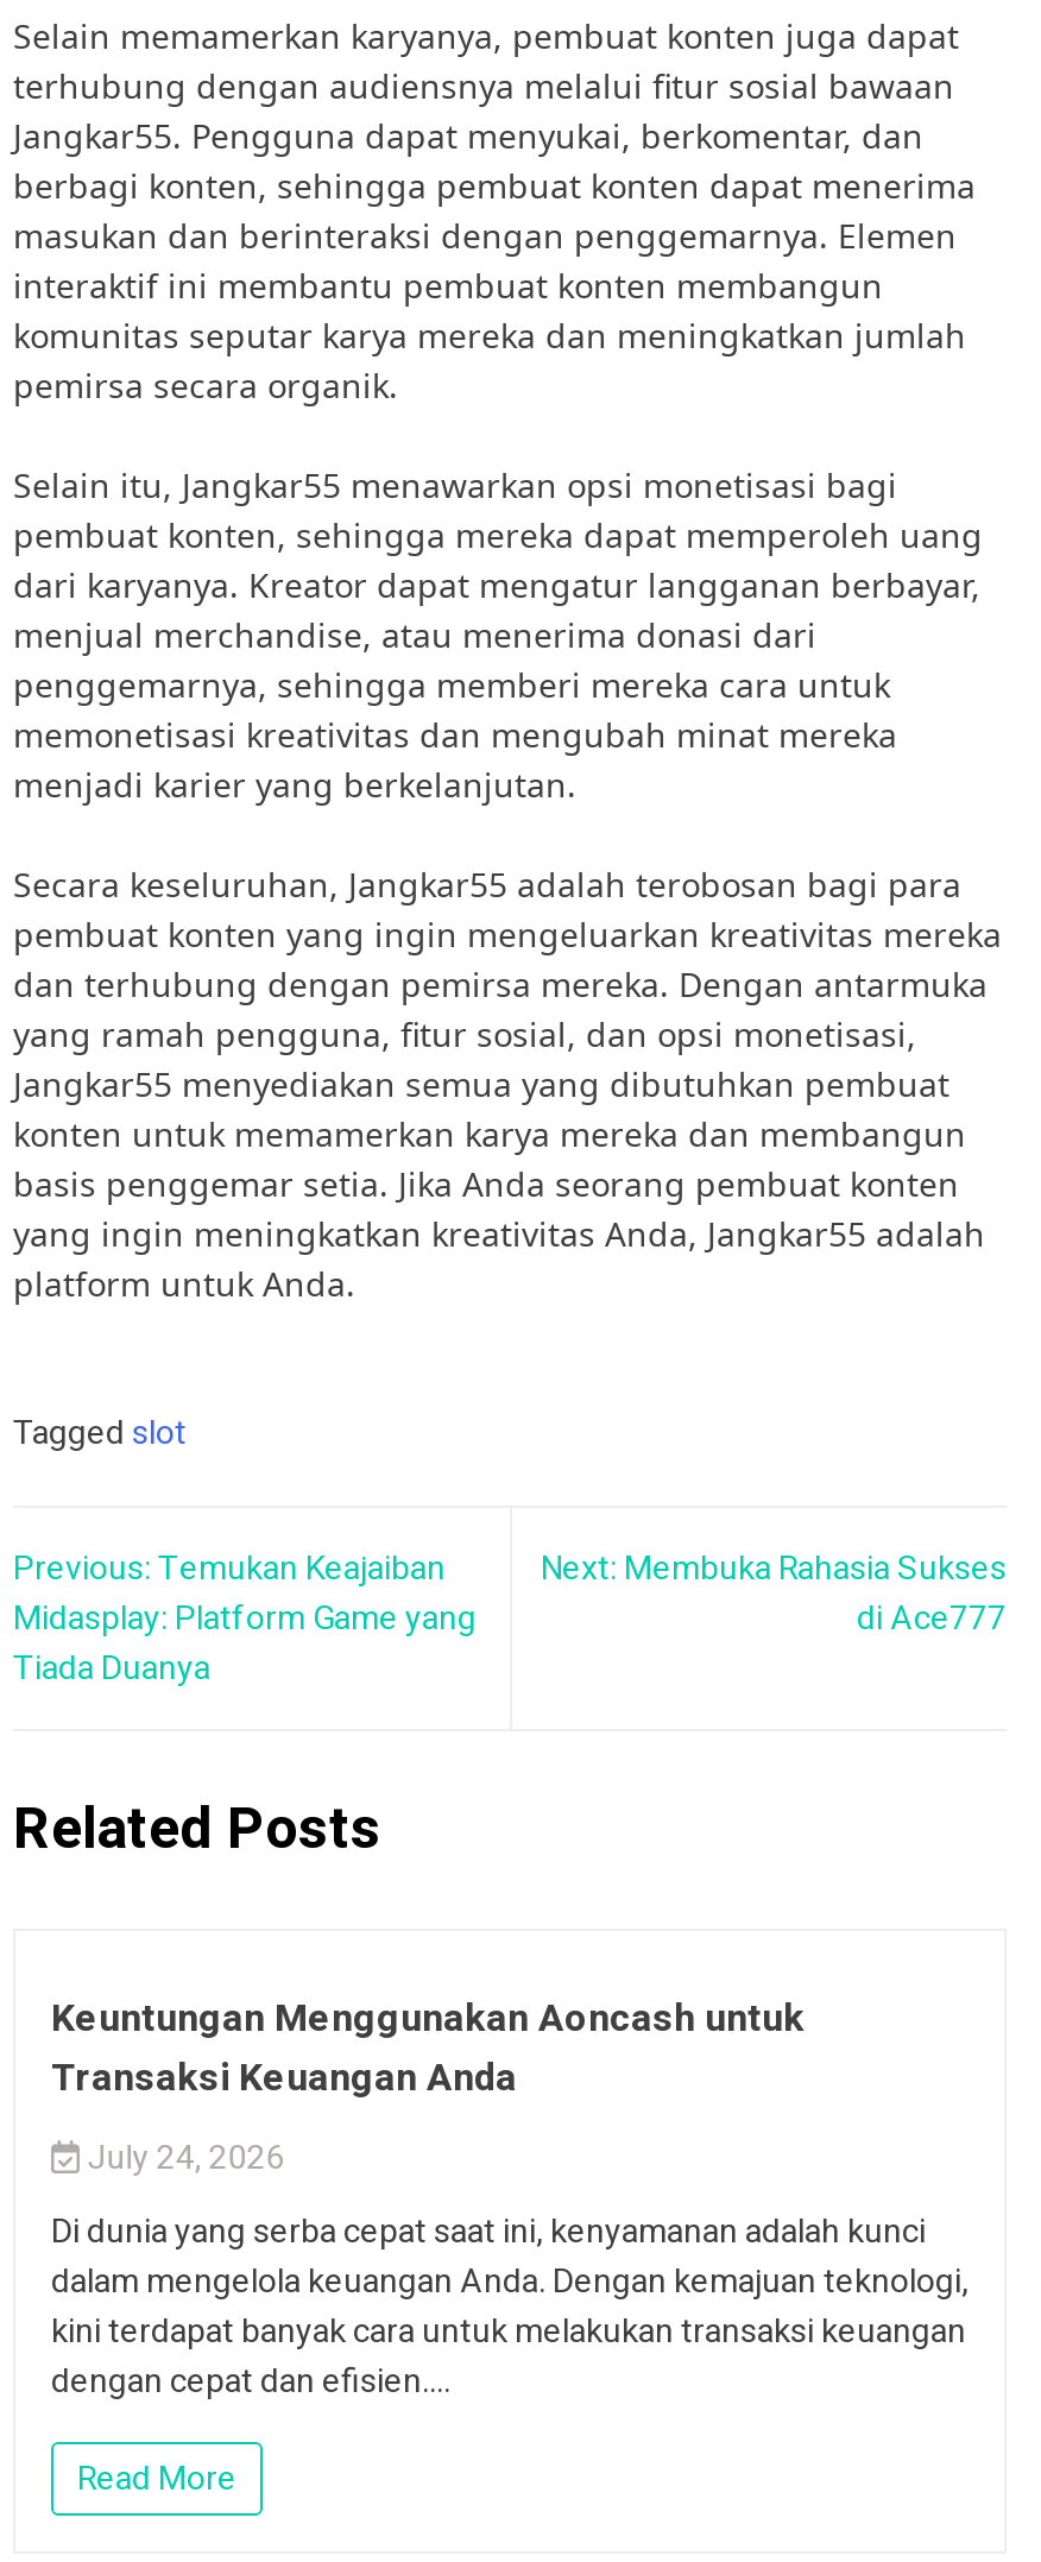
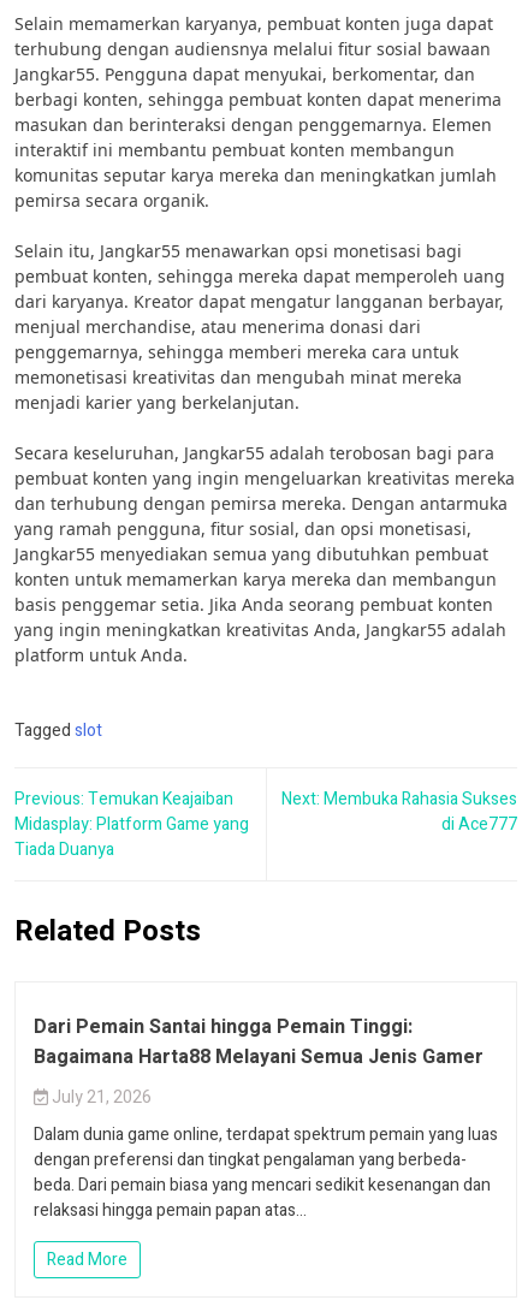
- Keuntungan Menggunakan Aoncash untuk
- Transaksi Keuangan Anda
+ Dari Pemain Santai hingga Pemain Tinggi:
+ Bagaimana Harta88 Melayani Semua Jenis Gamer

- July 24, 2026
+ July 21, 2026

- Di dunia yang serba cepat saat ini, kenyamanan adalah kunci
- dalam mengelola keuangan Anda. Dengan kemajuan teknologi,
- kini terdapat banyak cara untuk melakukan transaksi keuangan
- dengan cepat dan efisien....
+ Dalam dunia game online, terdapat spektrum pemain yang luas
+ dengan preferensi dan tingkat pengalaman yang berbeda-
+ beda. Dari pemain biasa yang mencari sedikit kesenangan dan
+ relaksasi hingga pemain papan atas...
